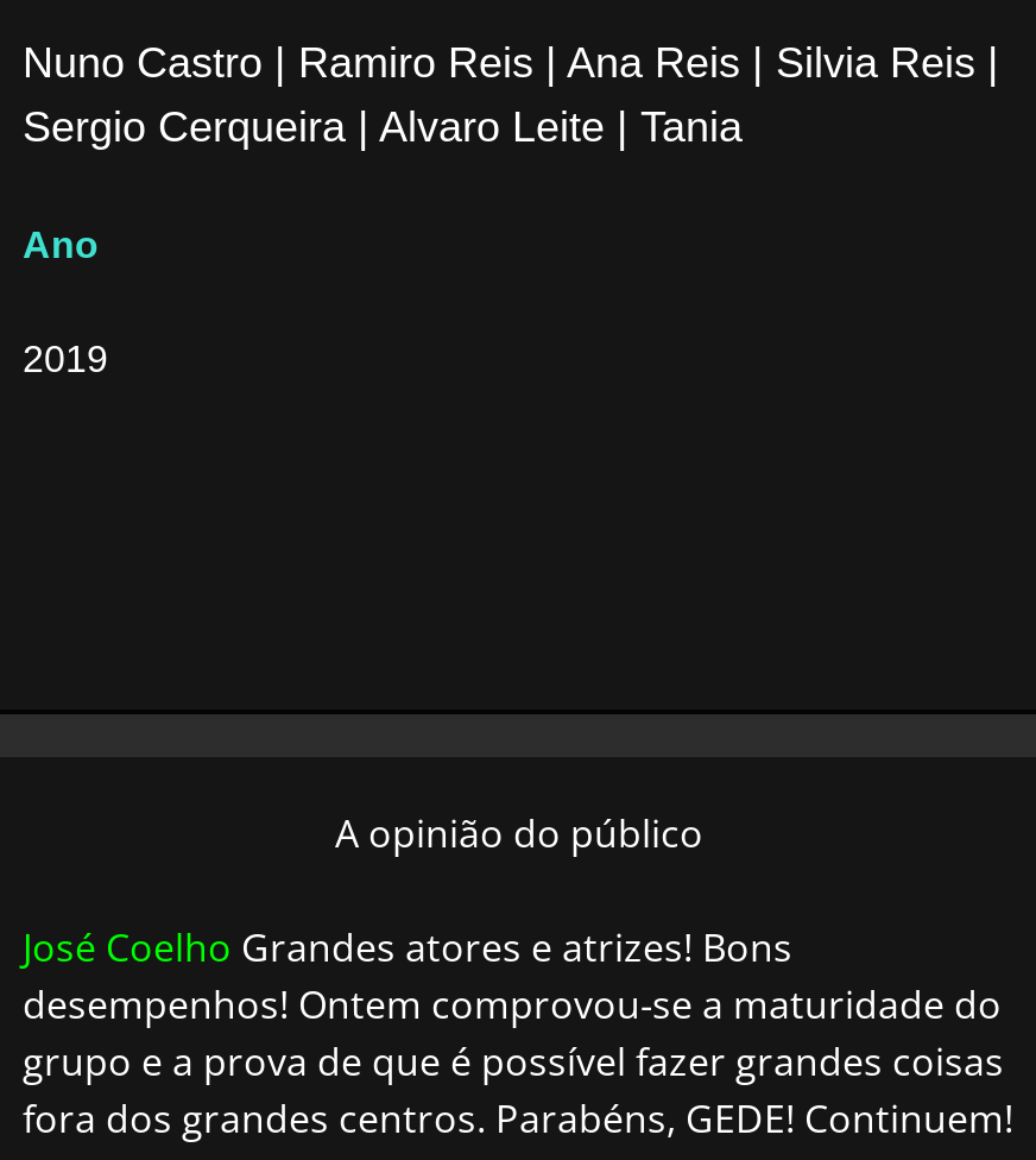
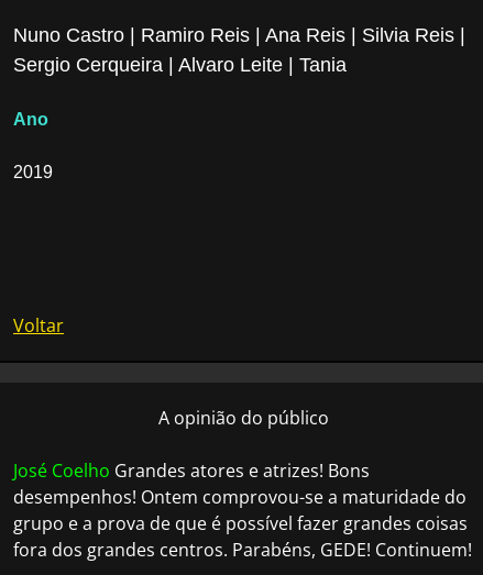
+ Voltar
